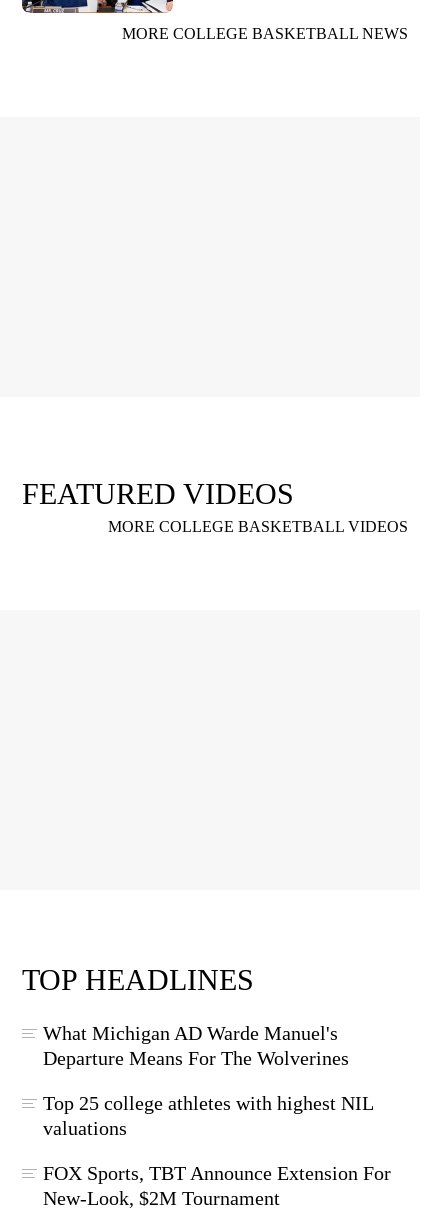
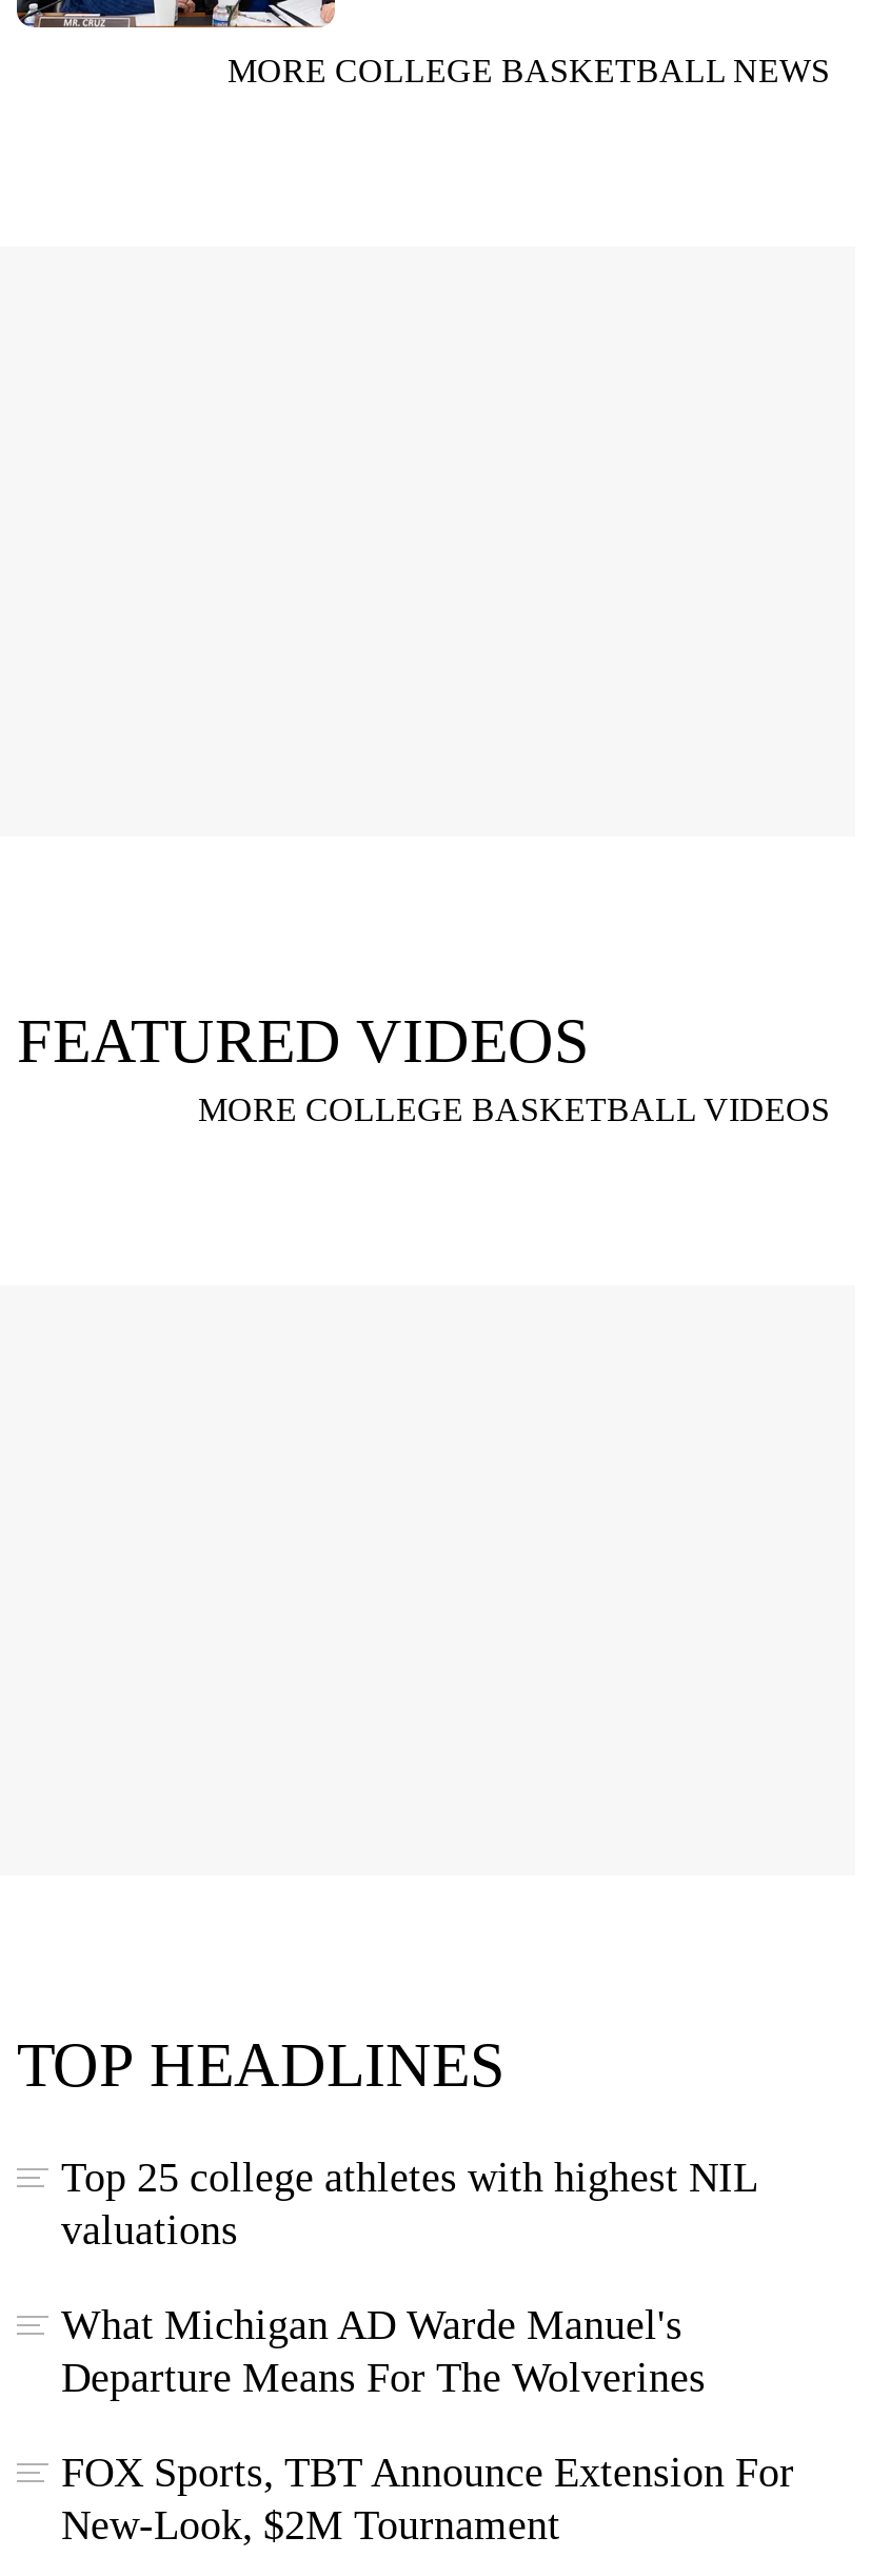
moved down: What Michigan AD Warde Manuel's | Departure Means For The Wolverines

moved up: Top 25 college athletes with highest NIL | valuations
